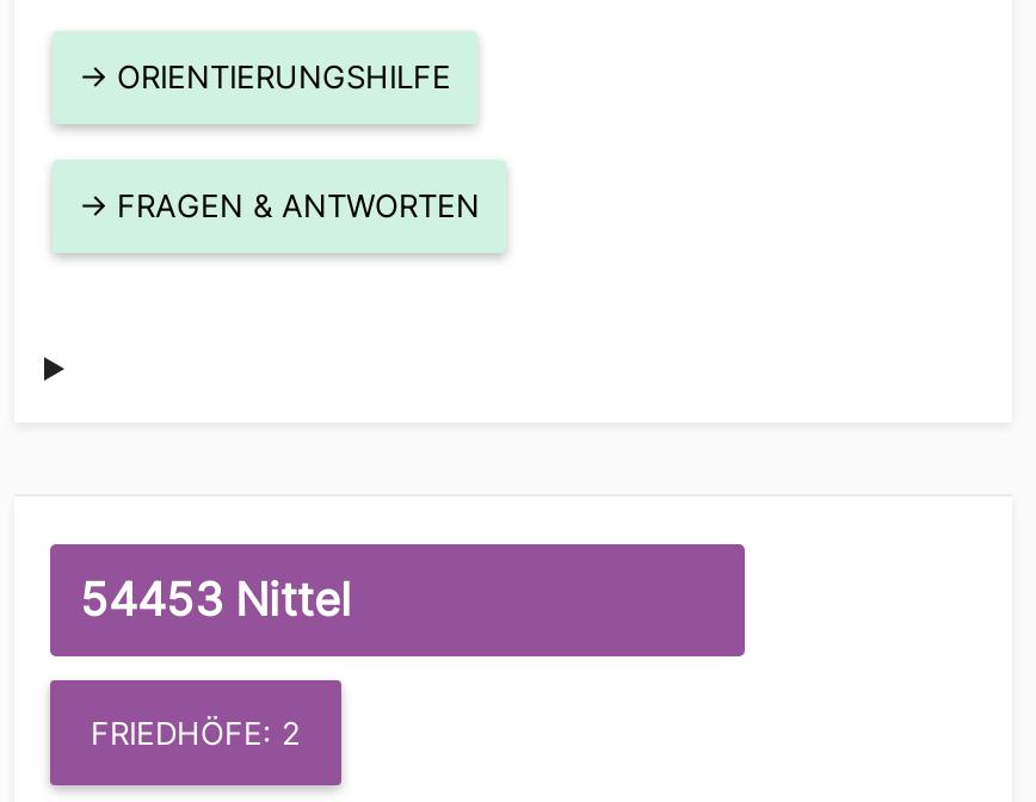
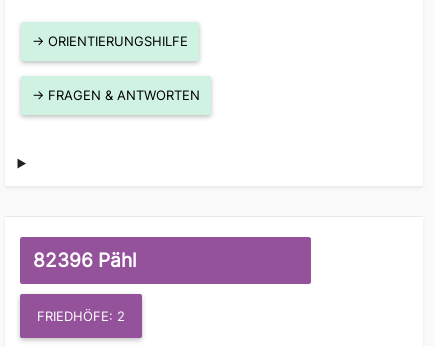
- 54453 Nittel
+ 82396 Pähl
